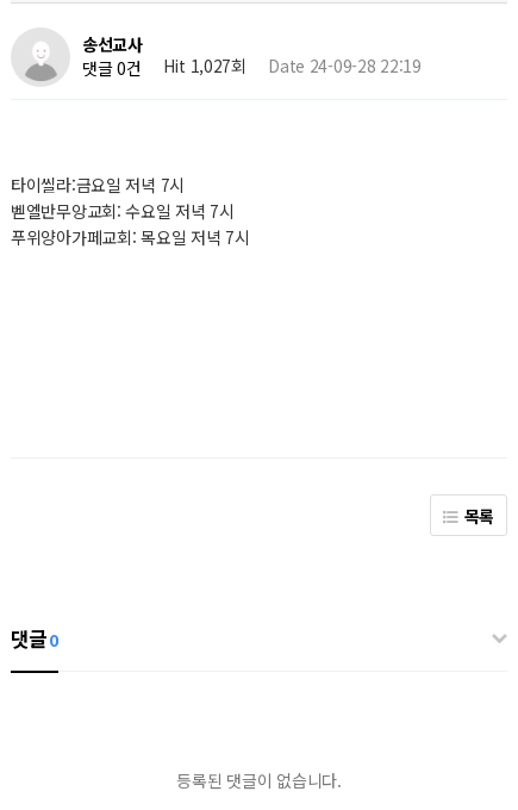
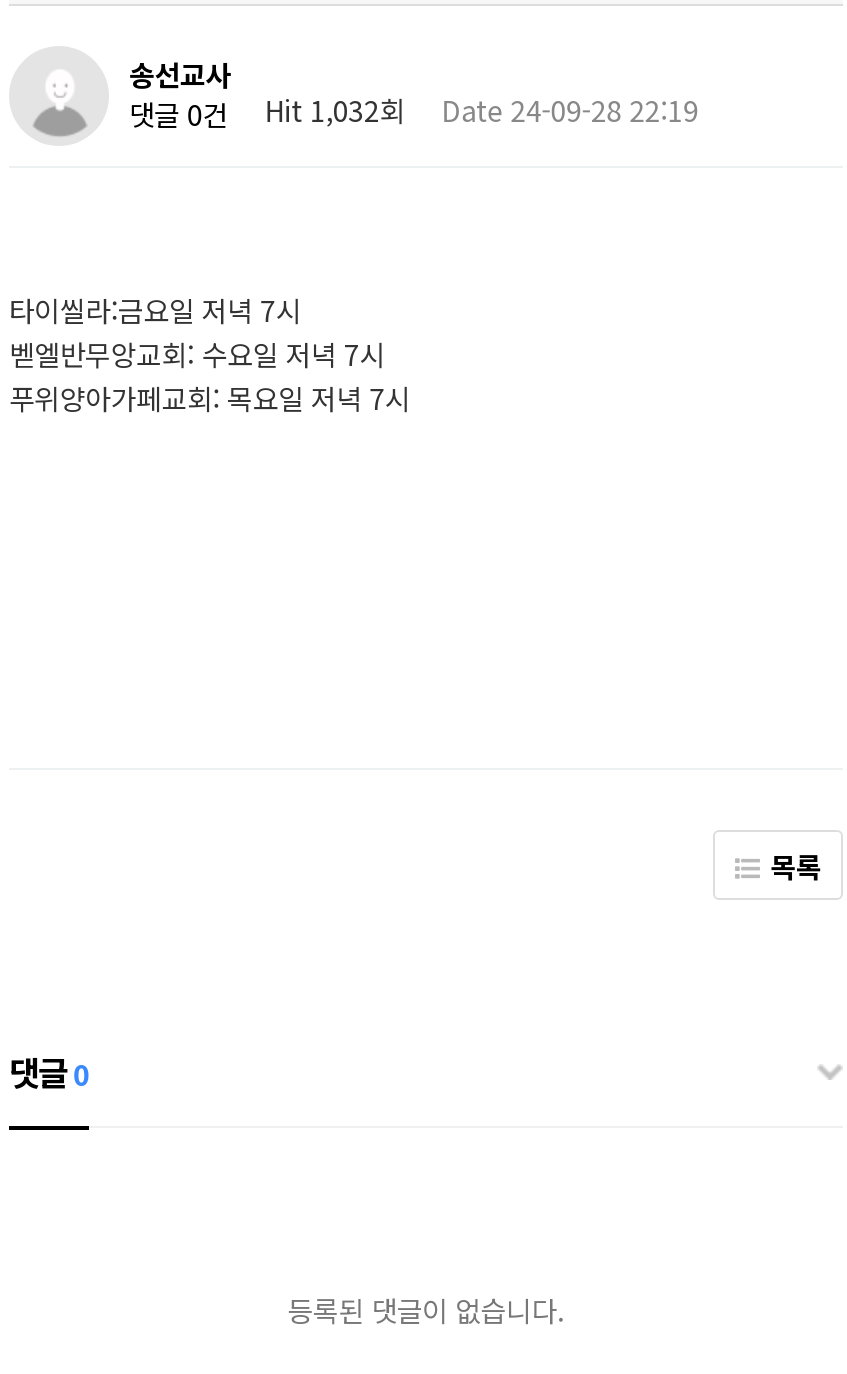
- 댓글 0건 Hit 1,027회 Date 24-09-28 22:19
+ 댓글 0건 Hit 1,032회 Date 24-09-28 22:19
